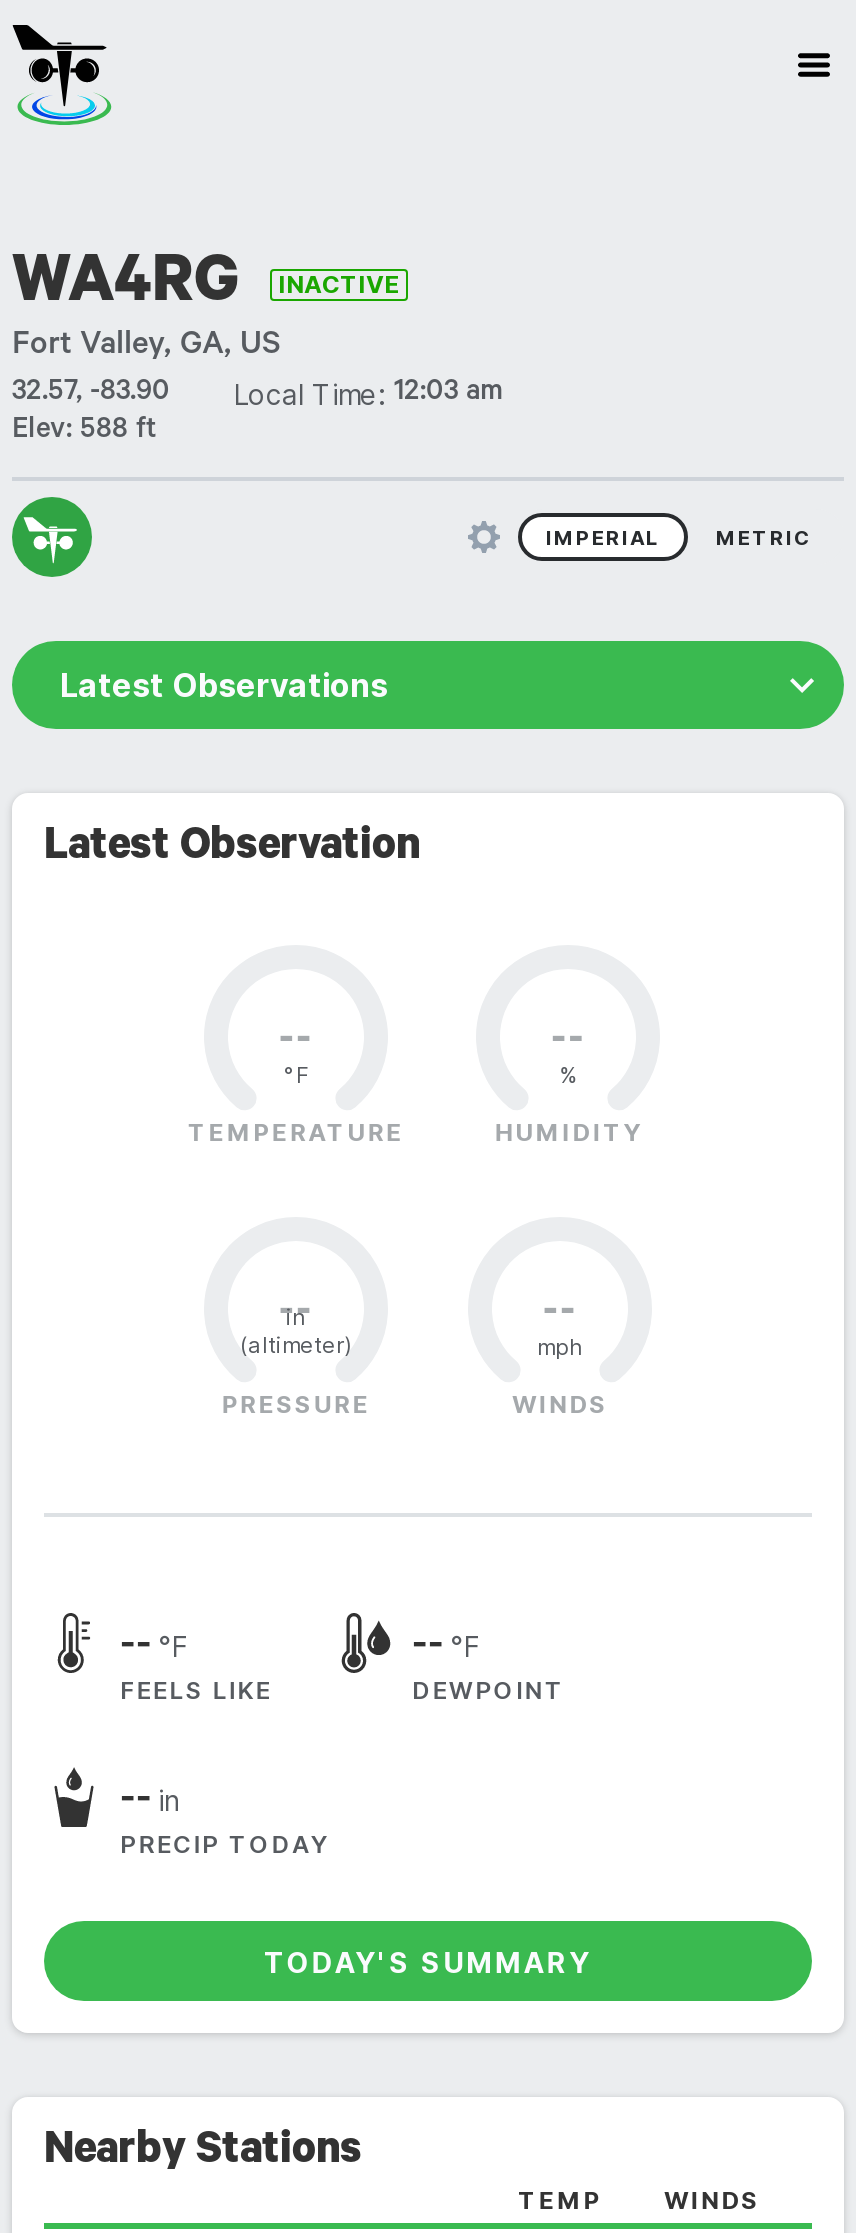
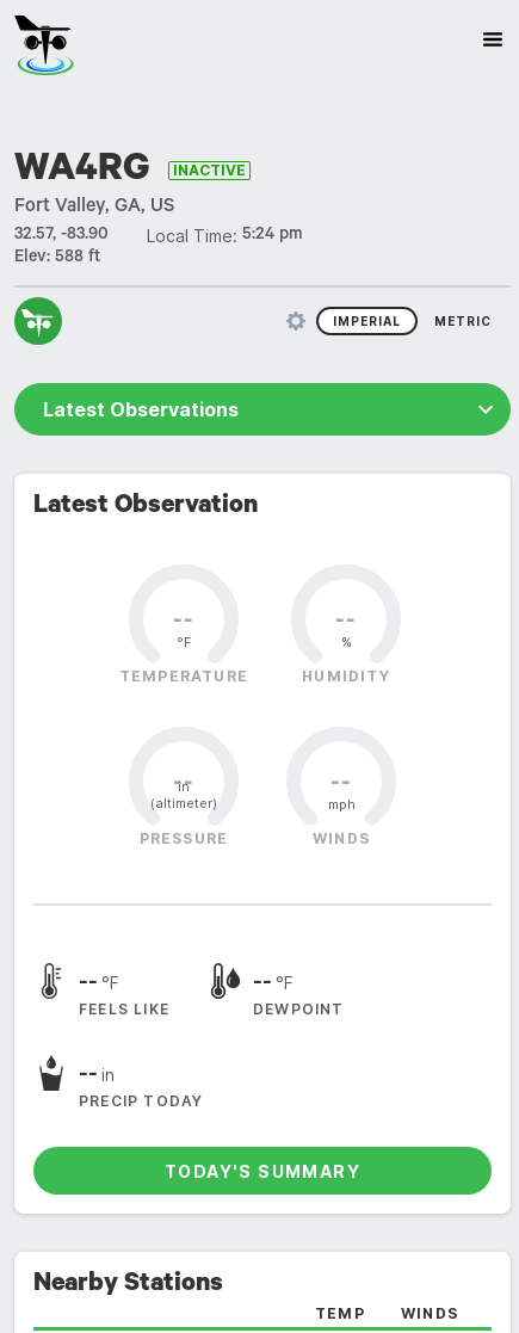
- 32.57, -83.90 Local Time: 12:03 am
+ 32.57, -83.90 Local Time: 5:24 pm
